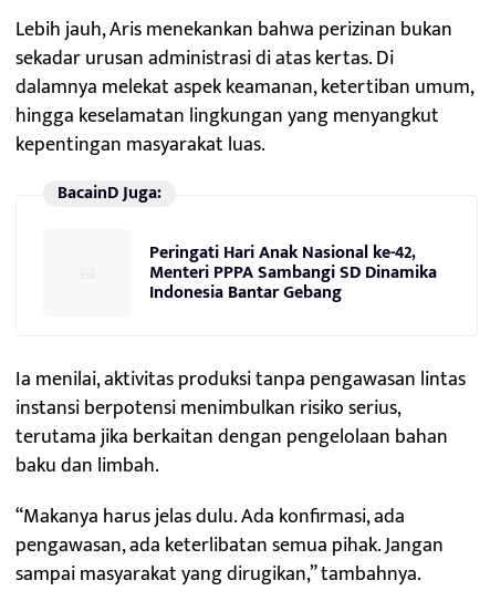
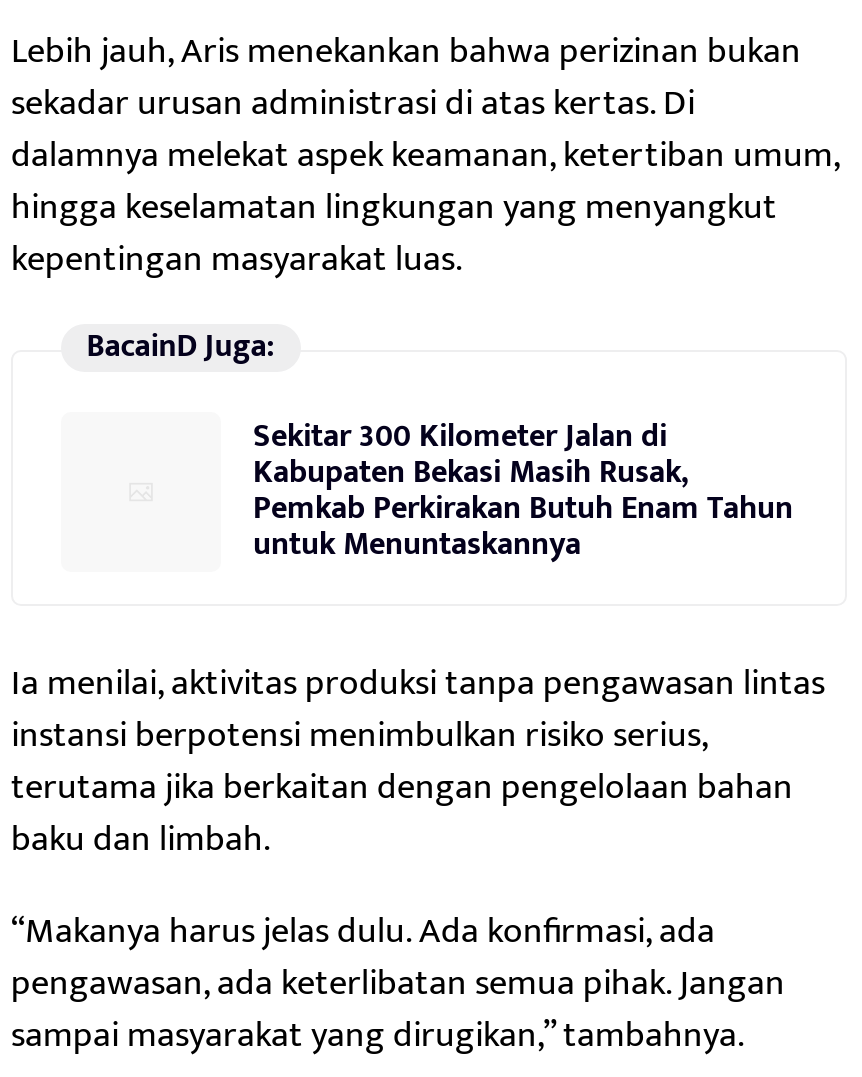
- Peringati Hari Anak Nasional ke-42,
- Menteri PPPA Sambangi SD Dinamika
- Indonesia Bantar Gebang
+ Sekitar 300 Kilometer Jalan di
+ Kabupaten Bekasi Masih Rusak,
+ Pemkab Perkirakan Butuh Enam Tahun
+ untuk Menuntaskannya
